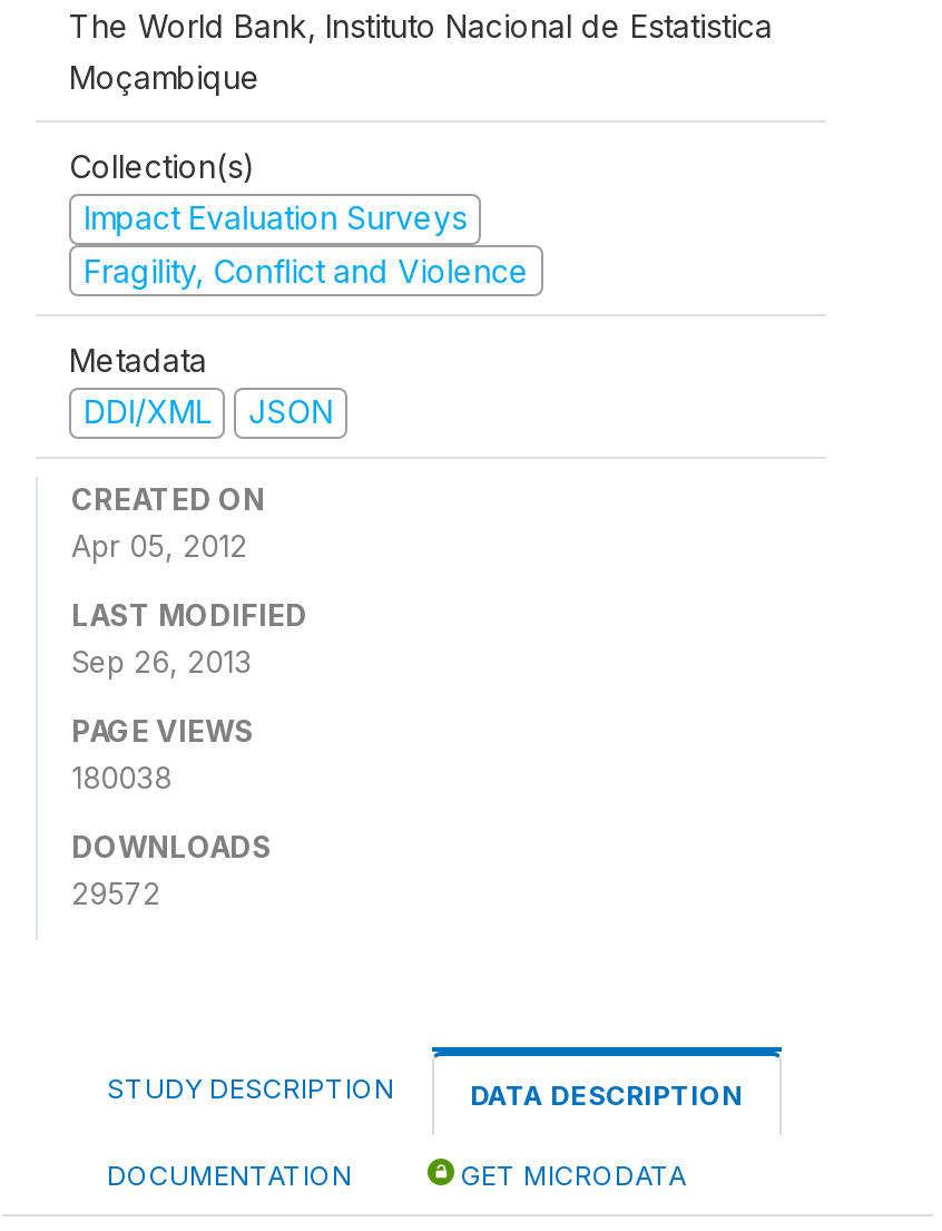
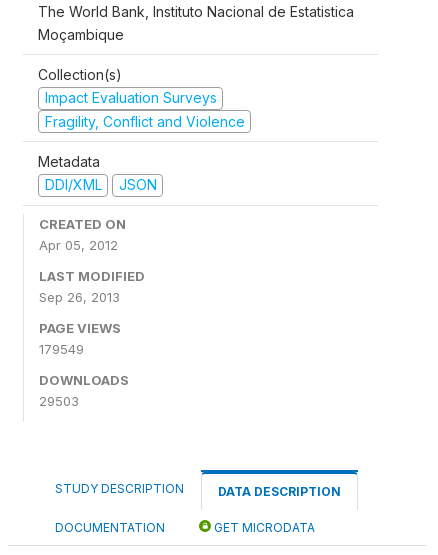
- 180038
+ 179549

- 29572
+ 29503
